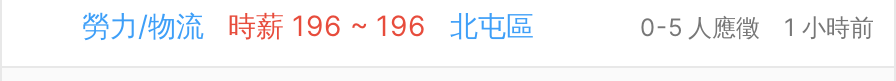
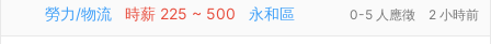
- 時薪196 ~ 196
+ 時薪225 ~ 500

- 北屯區
+ 永和區

- 0-5 人應徵 1 小時前
+ 0-5 人應徵 2 小時前
